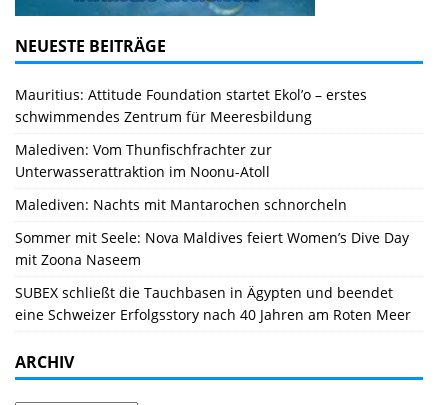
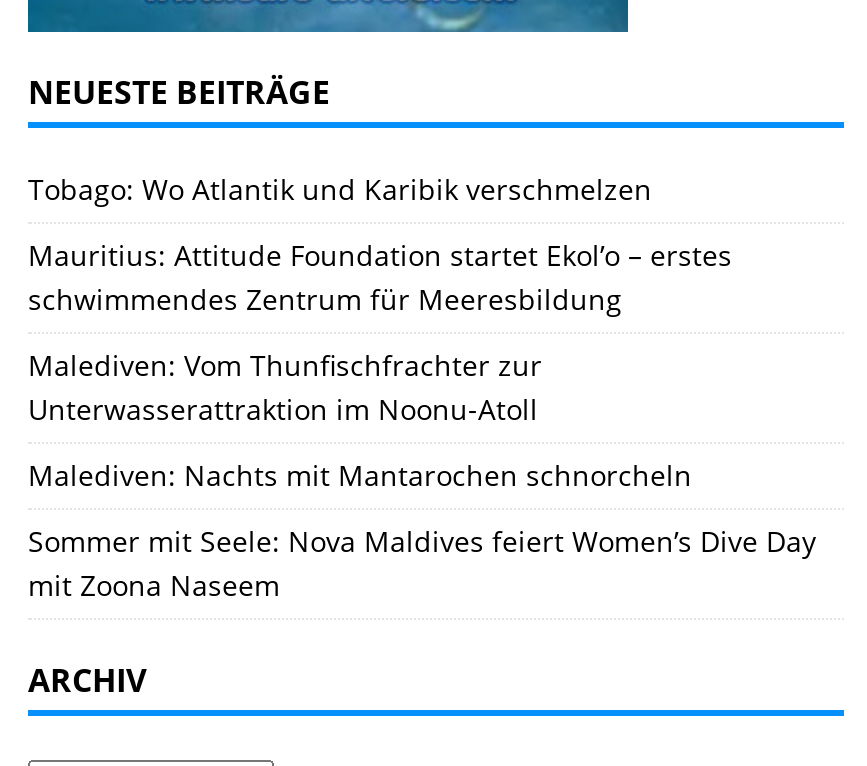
+ Tobago: Wo Atlantik und Karibik verschmelzen

moved down: Mauritius: Attitude Foundation startet Ekol’o – erstes | schwimmendes Zentrum für Meeresbildung | Malediven: Vom Thunfischfrachter zur | Unterwasserattraktion im Noonu-Atoll | Malediven: Nachts mit Mantarochen schnorcheln | Sommer mit Seele: Nova Maldives feiert Women’s Dive Day | mit Zoona Naseem

- SUBEX schließt die Tauchbasen in Ägypten und beendet
- eine Schweizer Erfolgsstory nach 40 Jahren am Roten Meer
